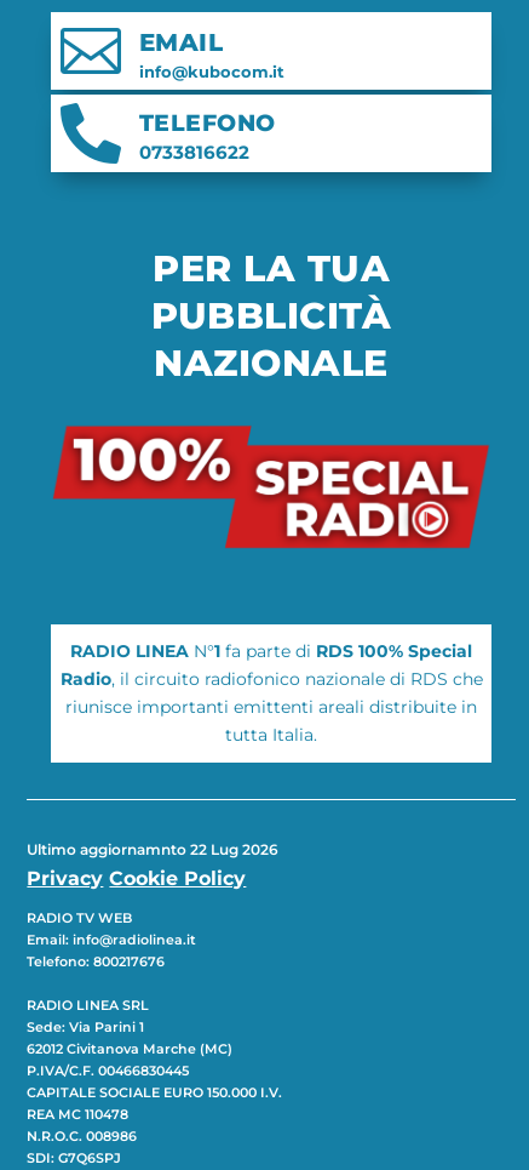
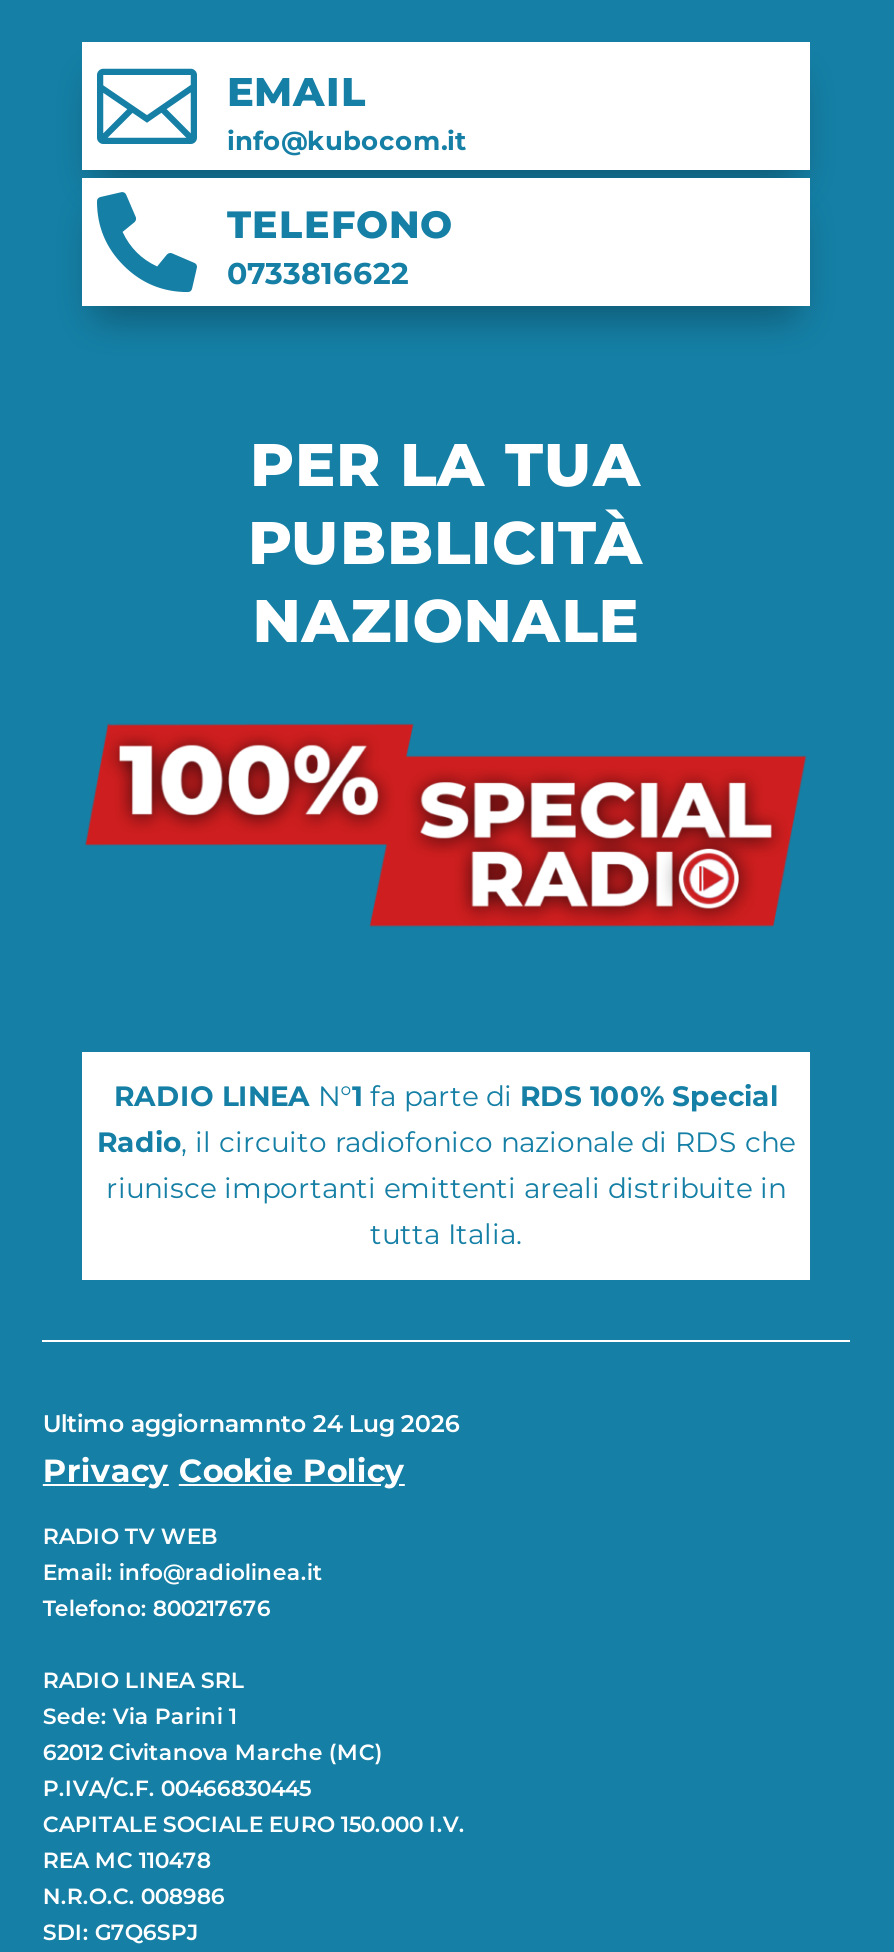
- Ultimo aggiornamnto 22 Lug 2026
+ Ultimo aggiornamnto 24 Lug 2026
